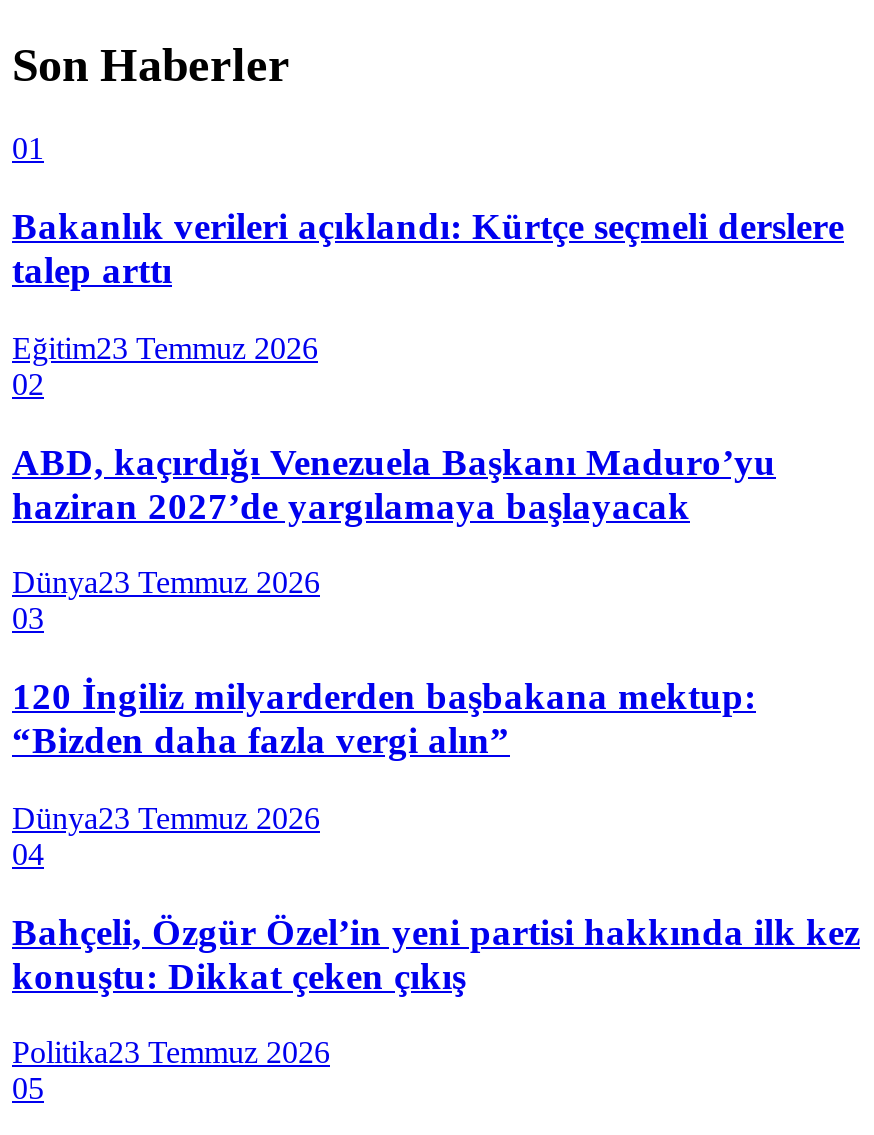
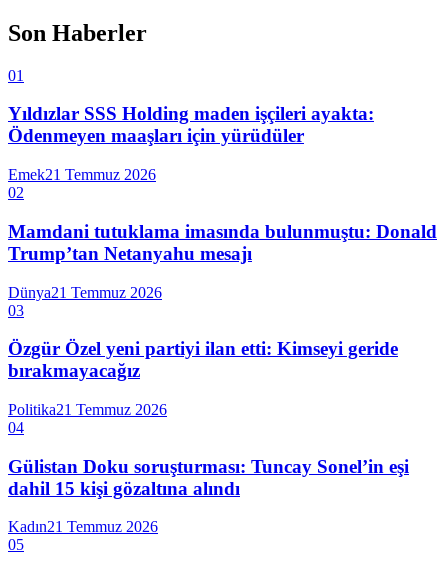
- Bakanlık verileri açıklandı: Kürtçe seçmeli derslere
- talep arttı
+ Yıldızlar SSS Holding maden işçileri ayakta:
+ Ödenmeyen maaşları için yürüdüler

- Eğitim23 Temmuz 2026
+ Emek21 Temmuz 2026

- ABD, kaçırdığı Venezuela Başkanı Maduro’yu
- haziran 2027’de yargılamaya başlayacak
+ Mamdani tutuklama imasında bulunmuştu: Donald
+ Trump’tan Netanyahu mesajı

- Dünya23 Temmuz 2026
+ Dünya21 Temmuz 2026

- 120 İngiliz milyarderden başbakana mektup:
- “Bizden daha fazla vergi alın”
+ Özgür Özel yeni partiyi ilan etti: Kimseyi geride
+ bırakmayacağız

- Dünya23 Temmuz 2026
+ Politika21 Temmuz 2026

- Bahçeli, Özgür Özel’in yeni partisi hakkında ilk kez
- konuştu: Dikkat çeken çıkış
+ Gülistan Doku soruşturması: Tuncay Sonel’in eşi
+ dahil 15 kişi gözaltına alındı

- Politika23 Temmuz 2026
+ Kadın21 Temmuz 2026
